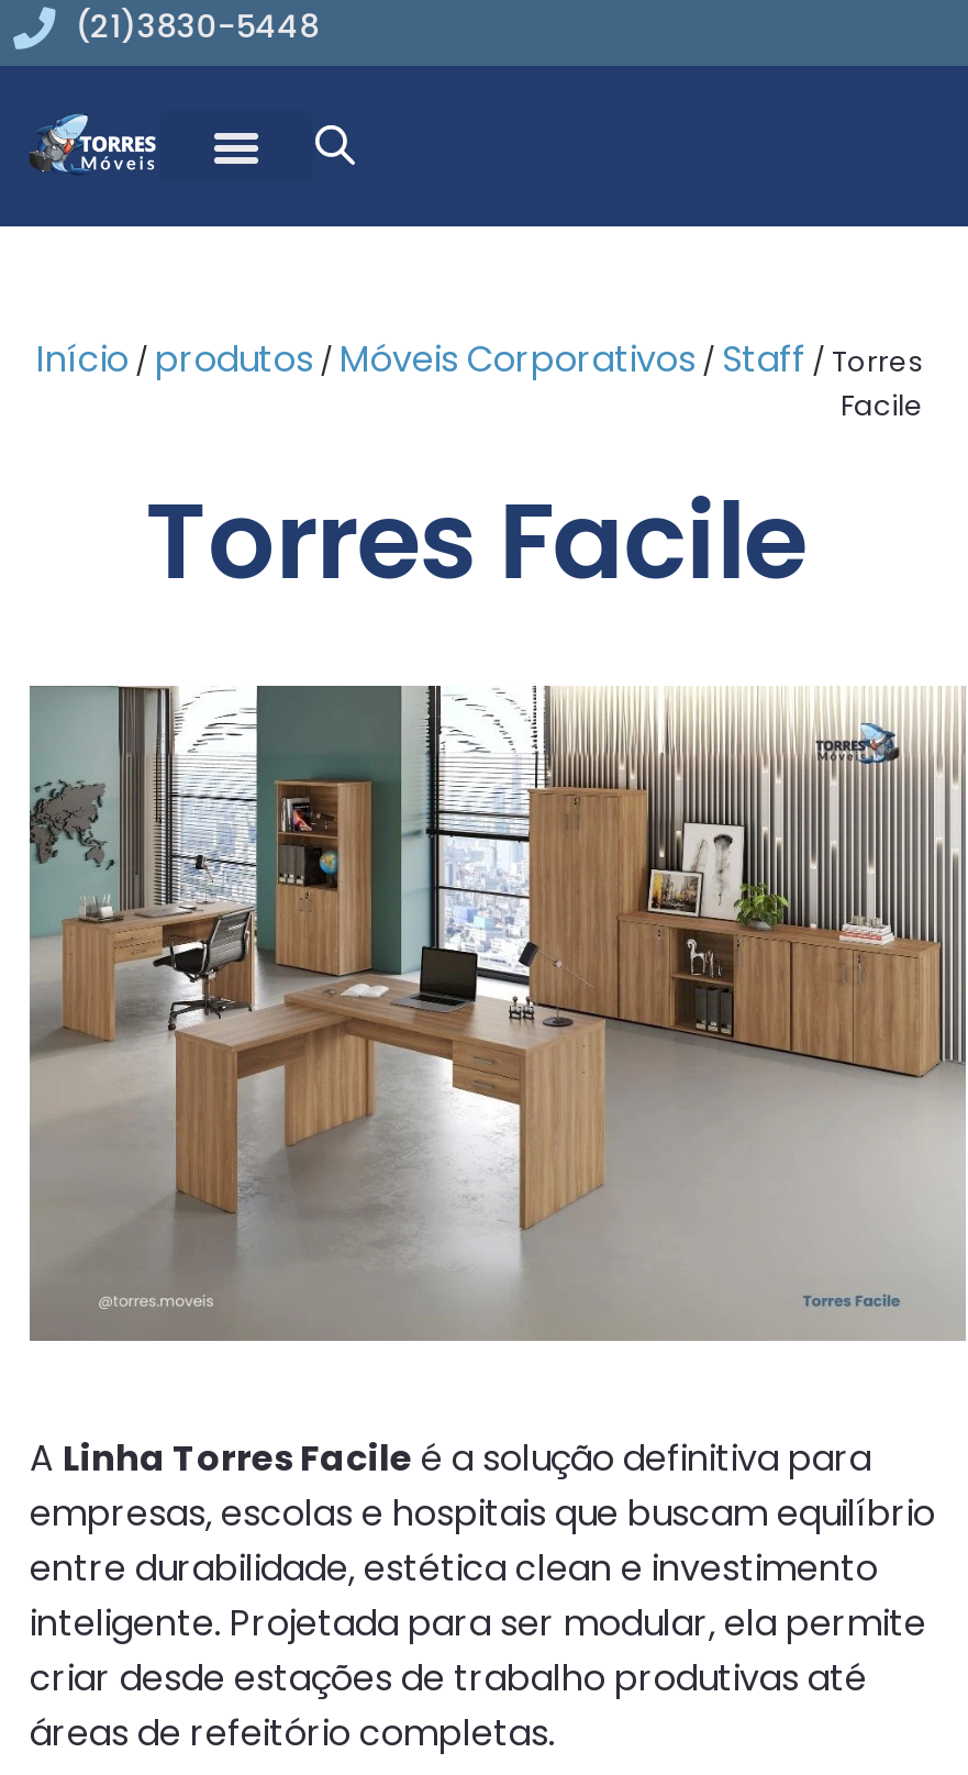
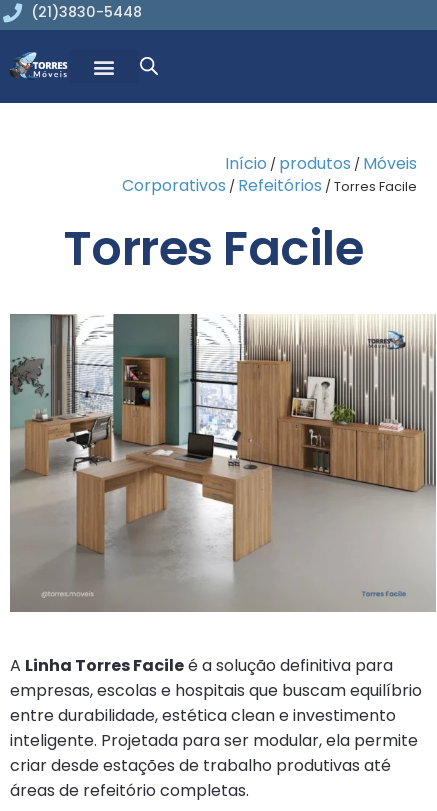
- Início / produtos / Móveis Corporativos / Staff / Torres
- Facile
+ Início / produtos / Móveis
+ Corporativos / Refeitórios / Torres Facile
